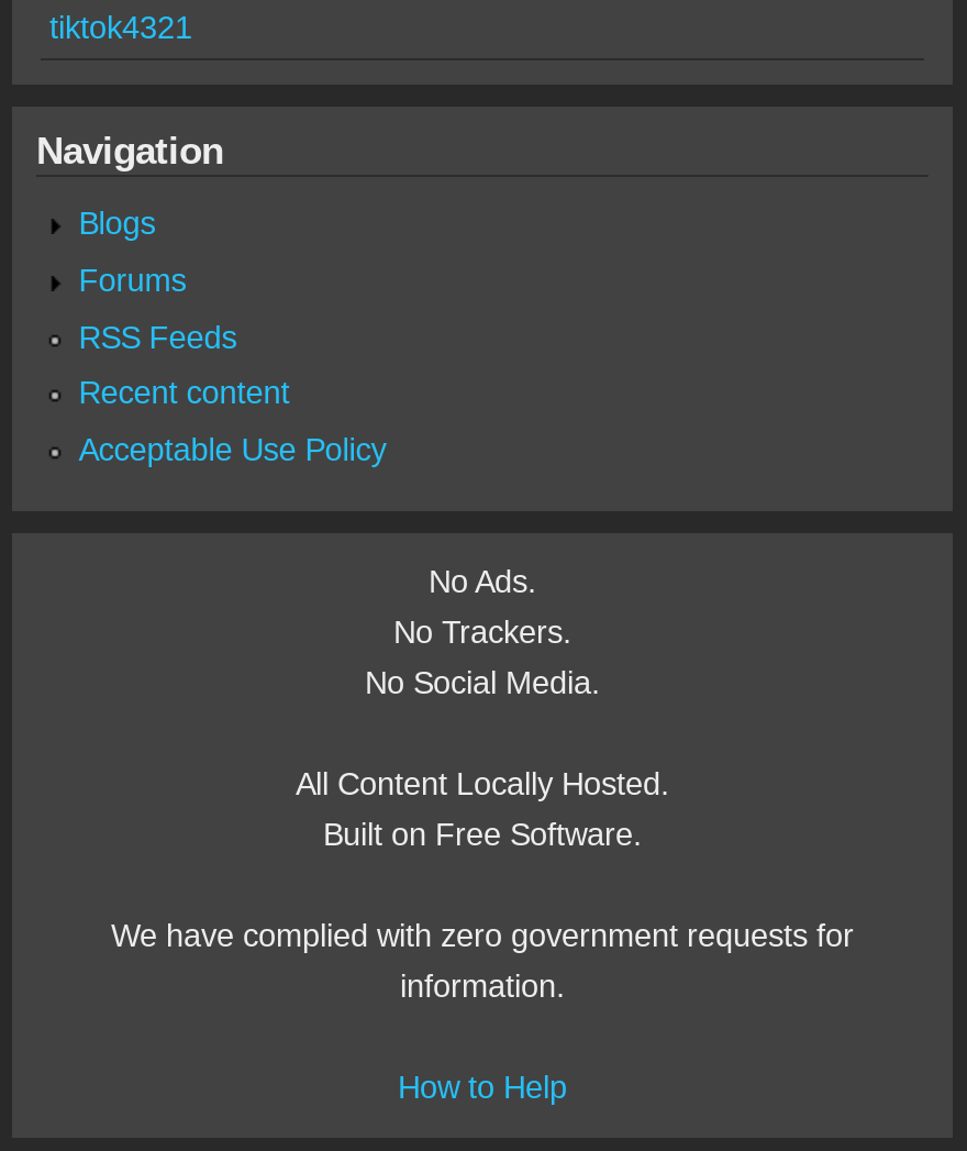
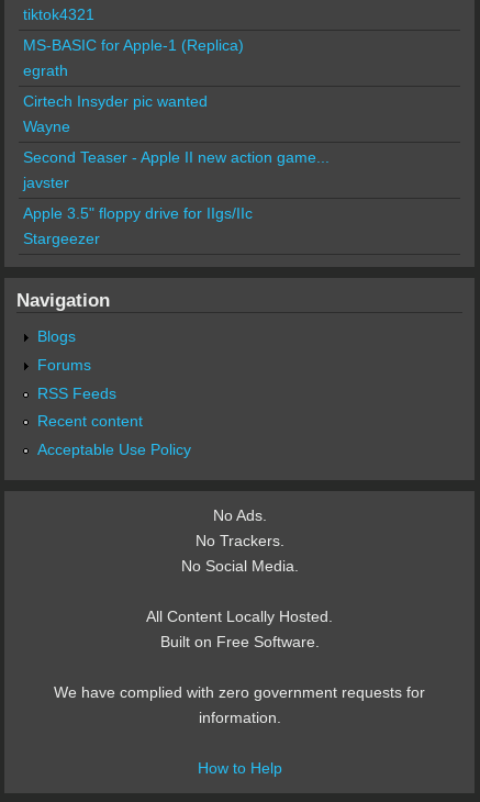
+ MS-BASIC for Apple-1 (Replica)
+ egrath
+ Cirtech Insyder pic wanted
+ Wayne
+ Second Teaser - Apple II new action game...
+ javster
+ Apple 3.5" floppy drive for IIgs/IIc
+ Stargeezer
